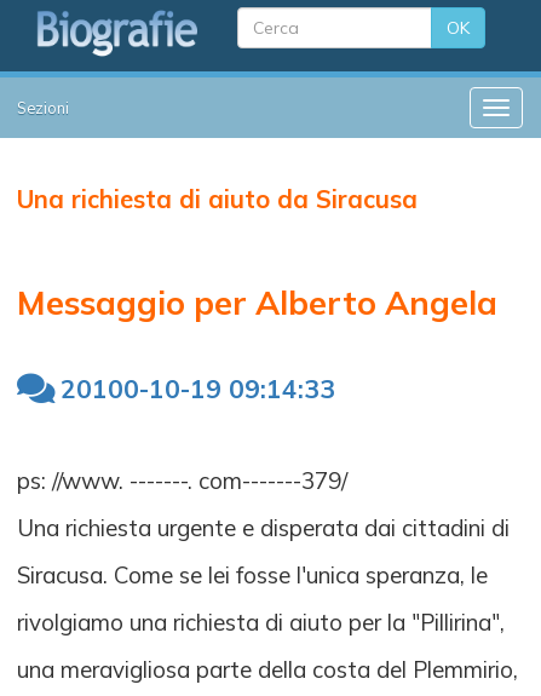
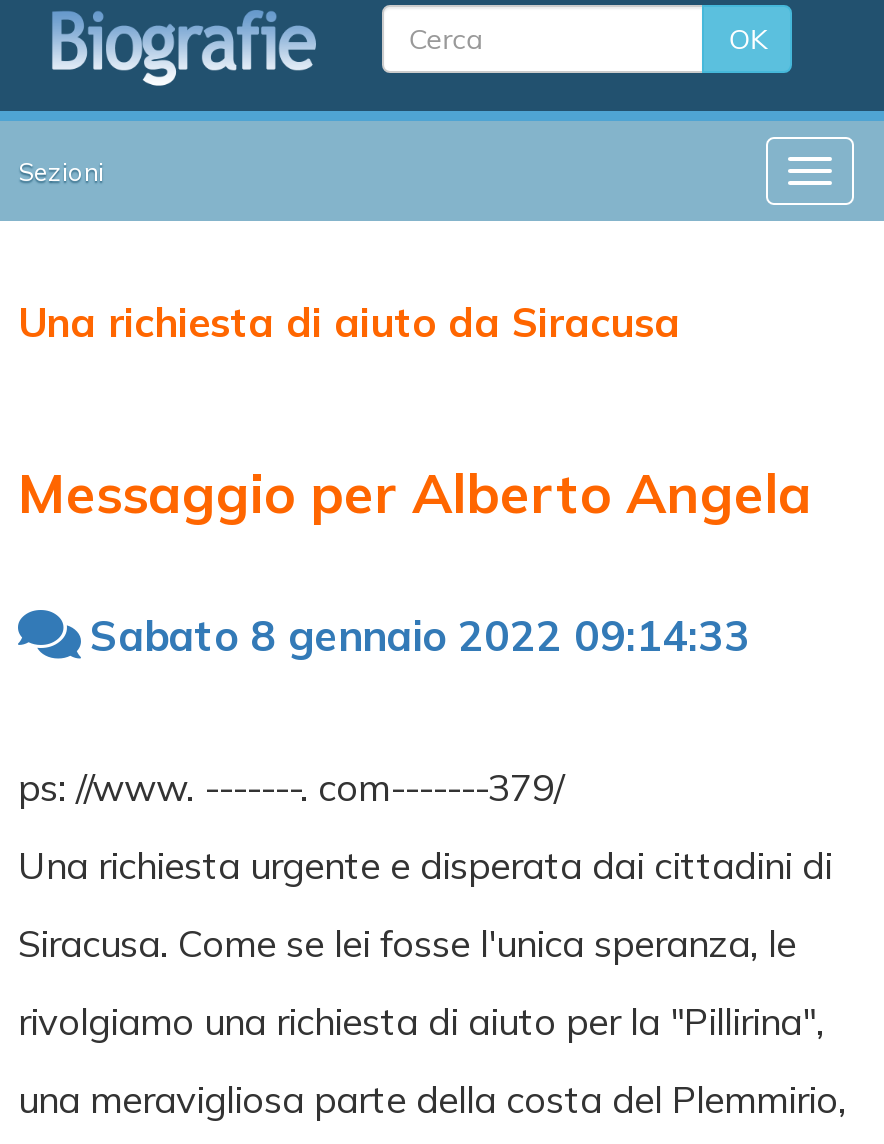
- 20100-10-19 09:14:33
+ Sabato 8 gennaio 2022 09:14:33
